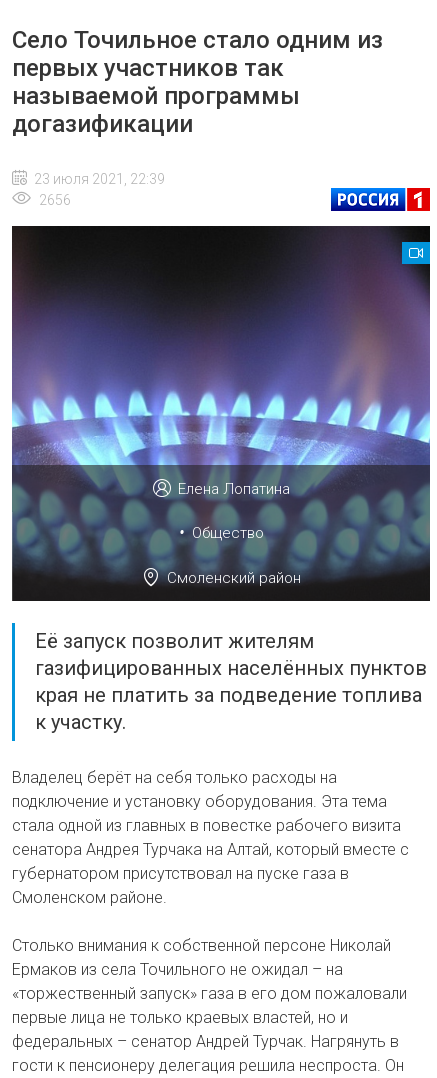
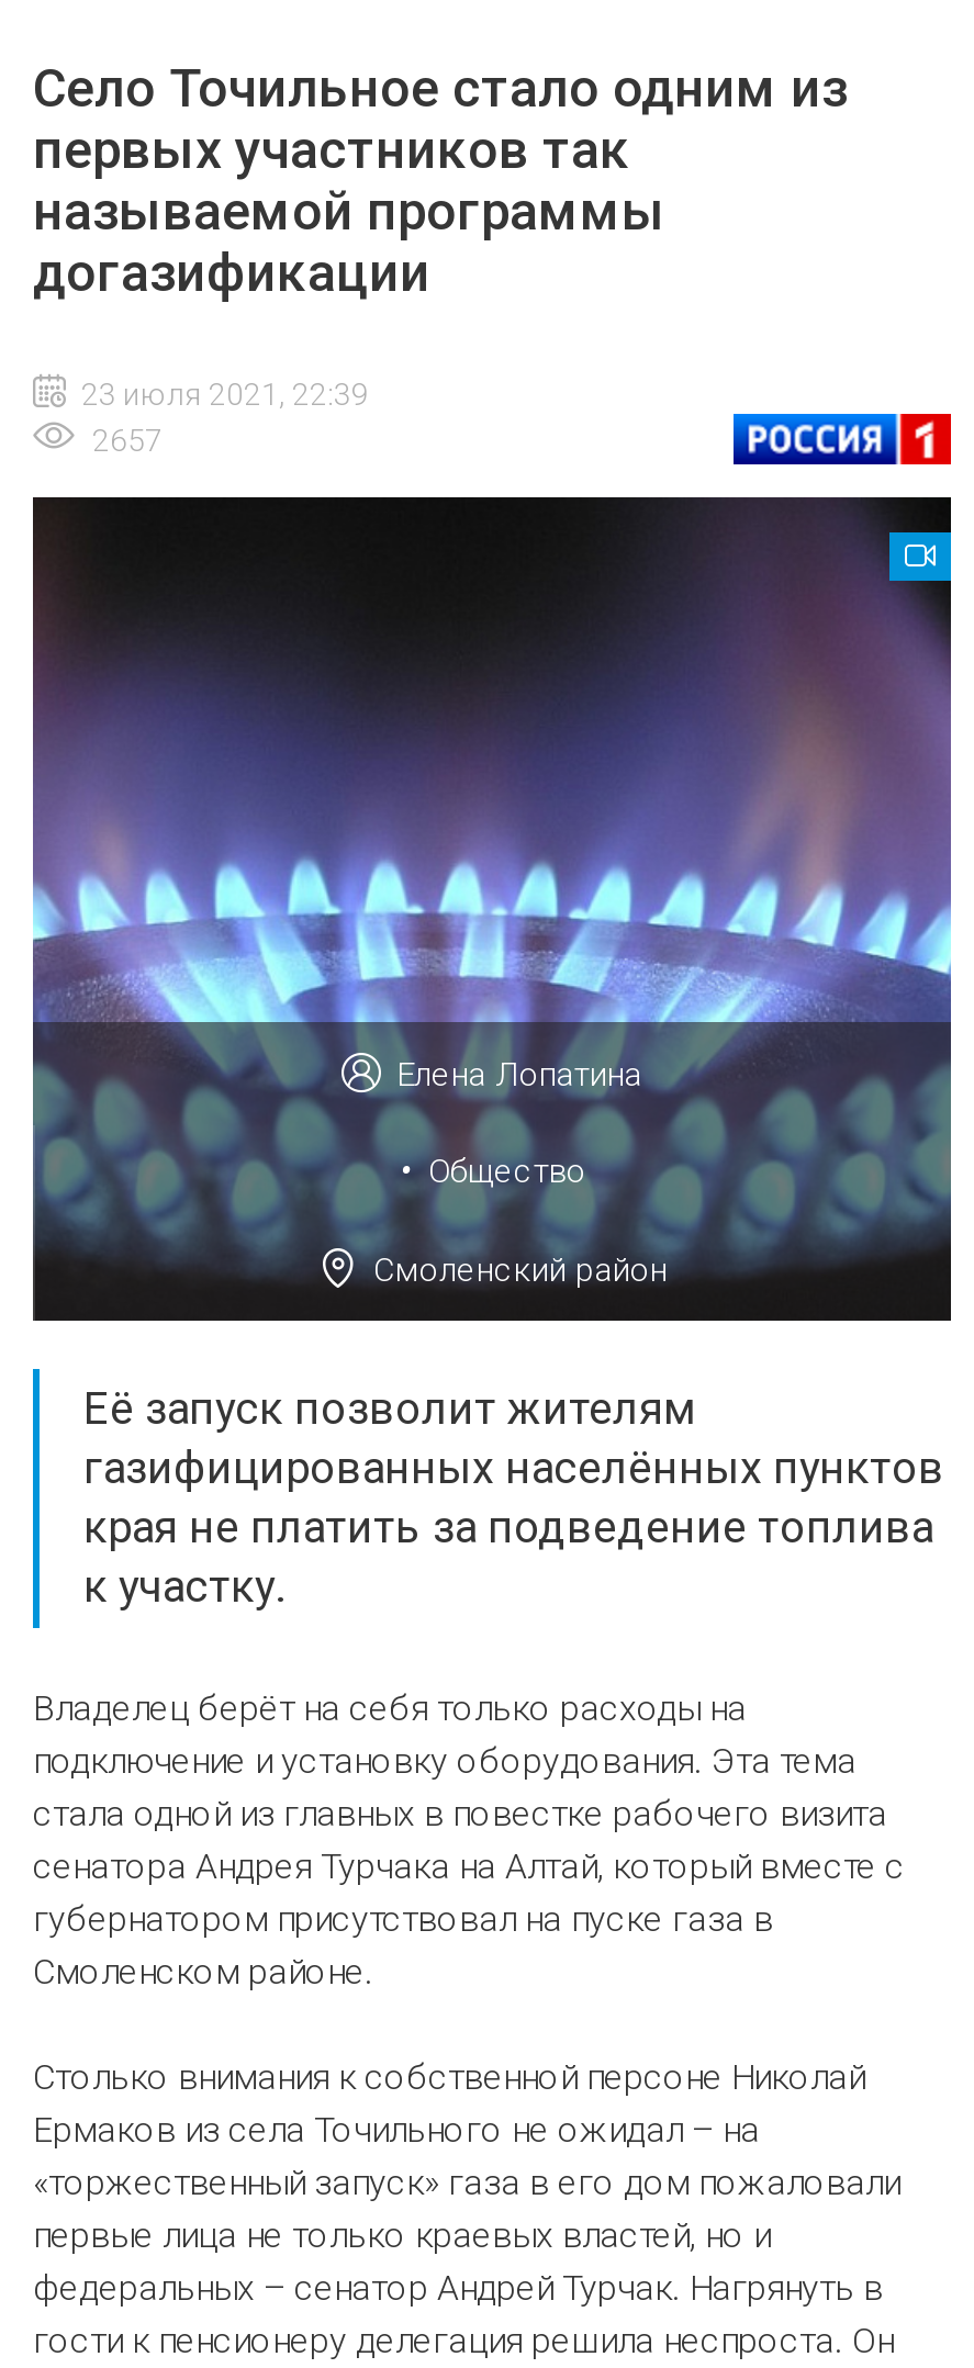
- 2656
+ 2657
